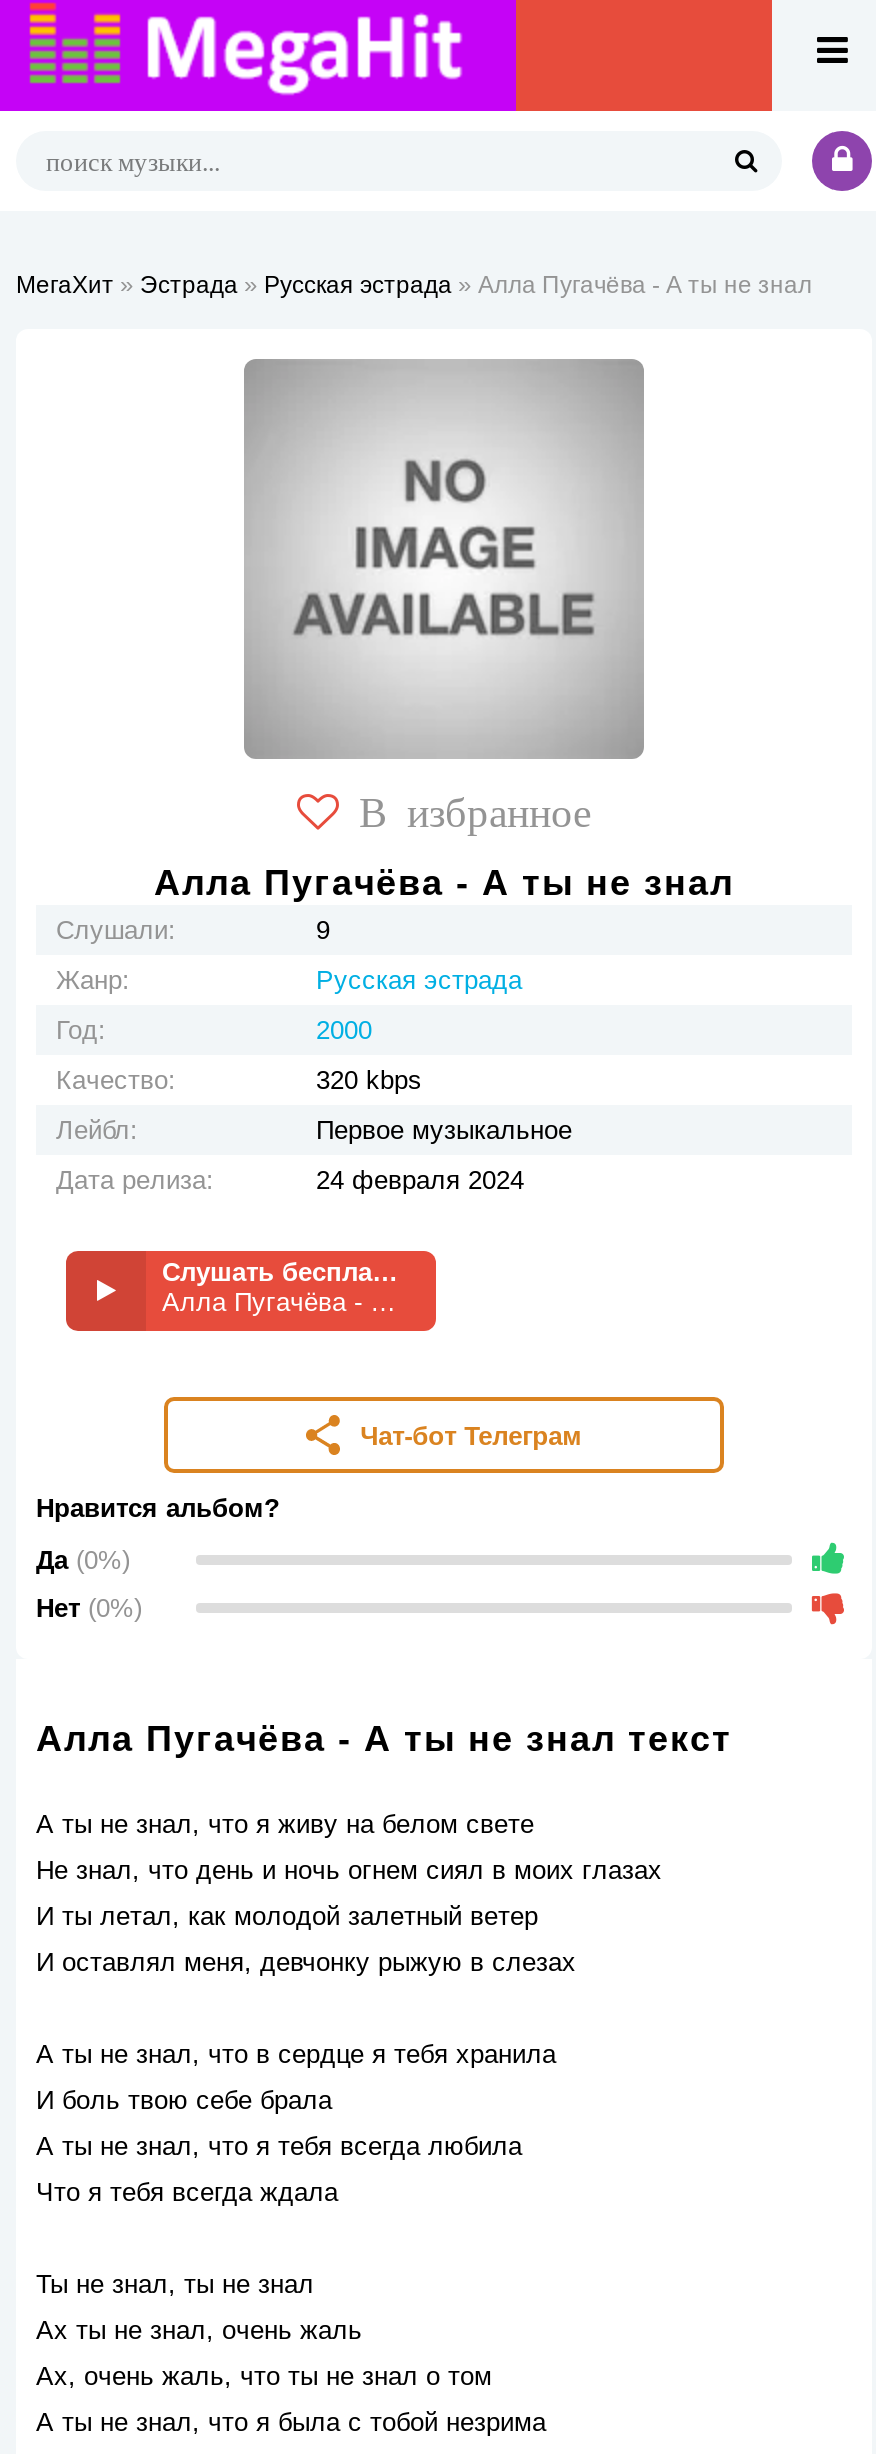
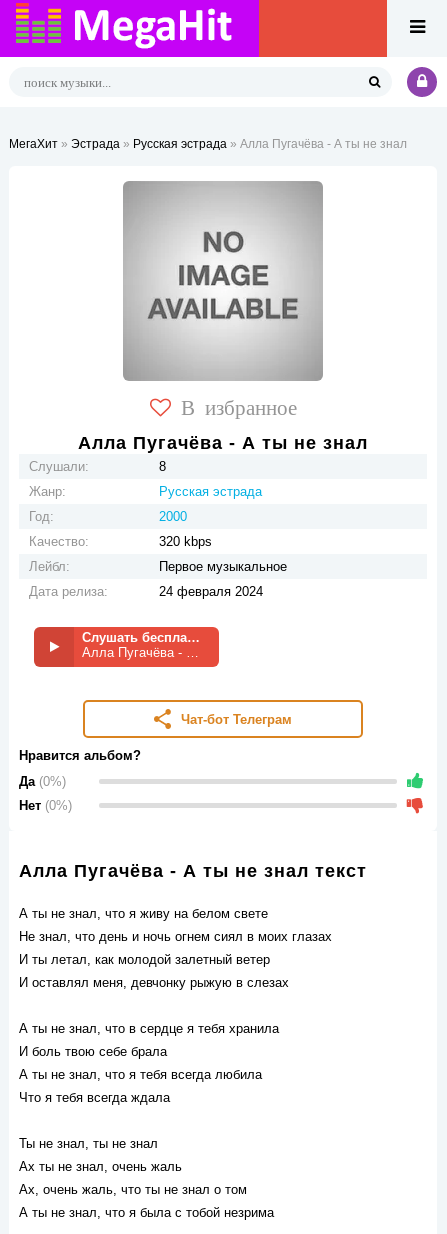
- 9
+ 8
